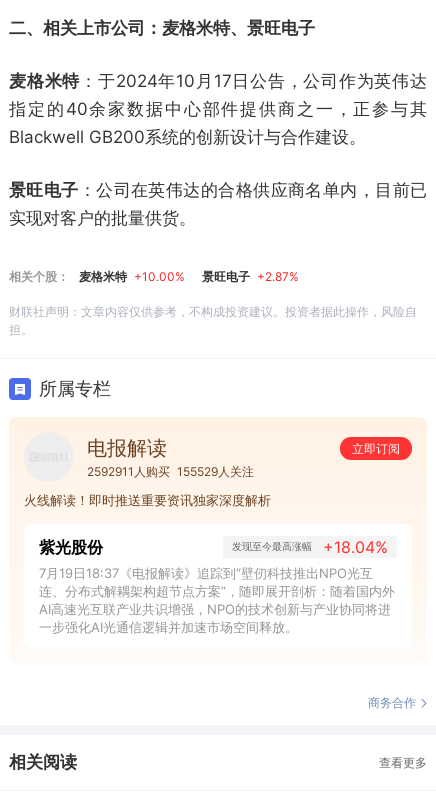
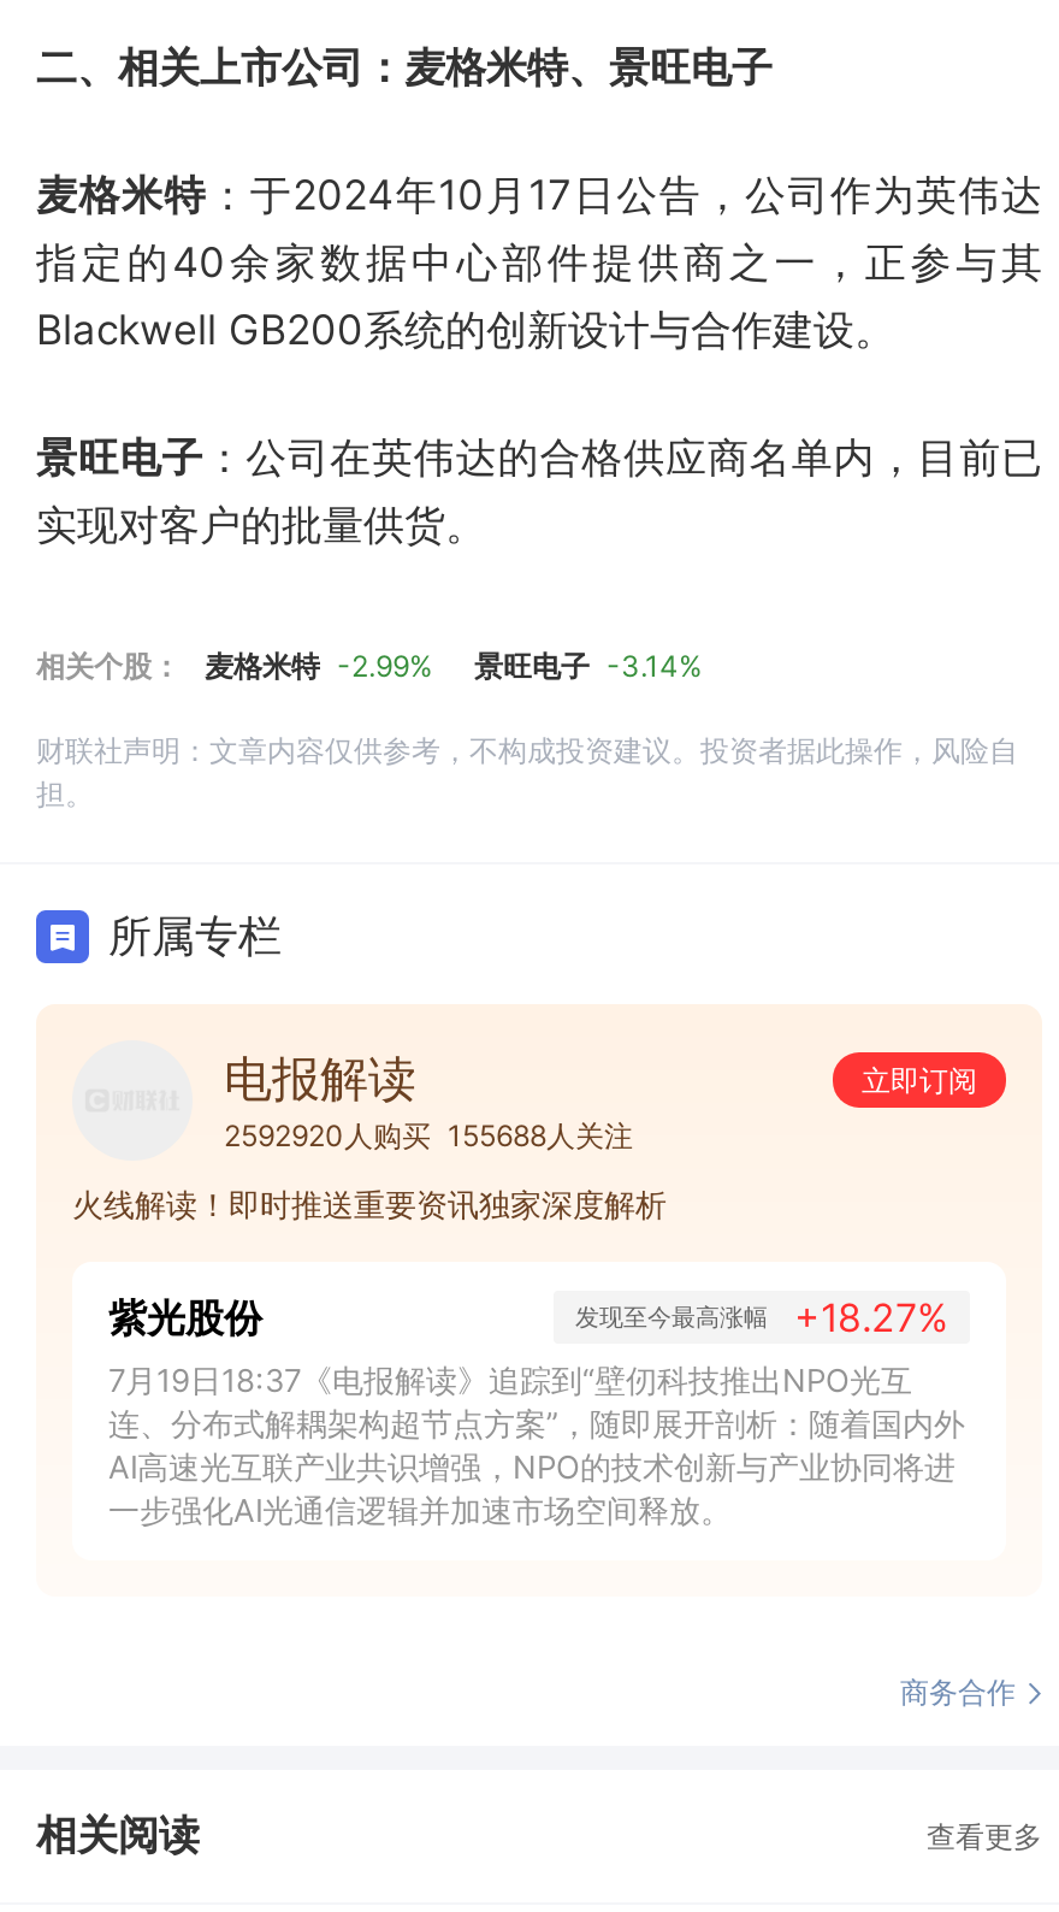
- 麦格米特 +10.00%
+ 麦格米特 -2.99%

- 景旺电子 +2.87%
+ 景旺电子 -3.14%

- 2592911人购买 155529人关注
+ 2592920人购买 155688人关注

- 发现至今最高涨幅 +18.04%
+ 发现至今最高涨幅 +18.27%
